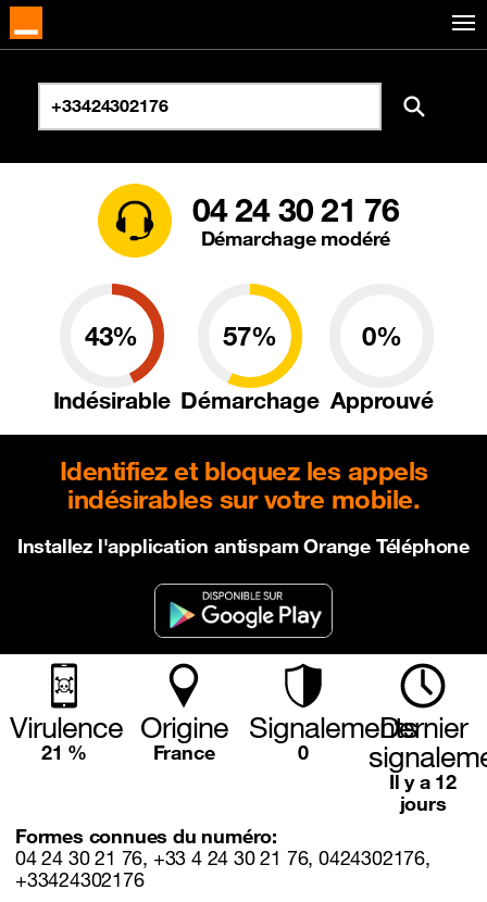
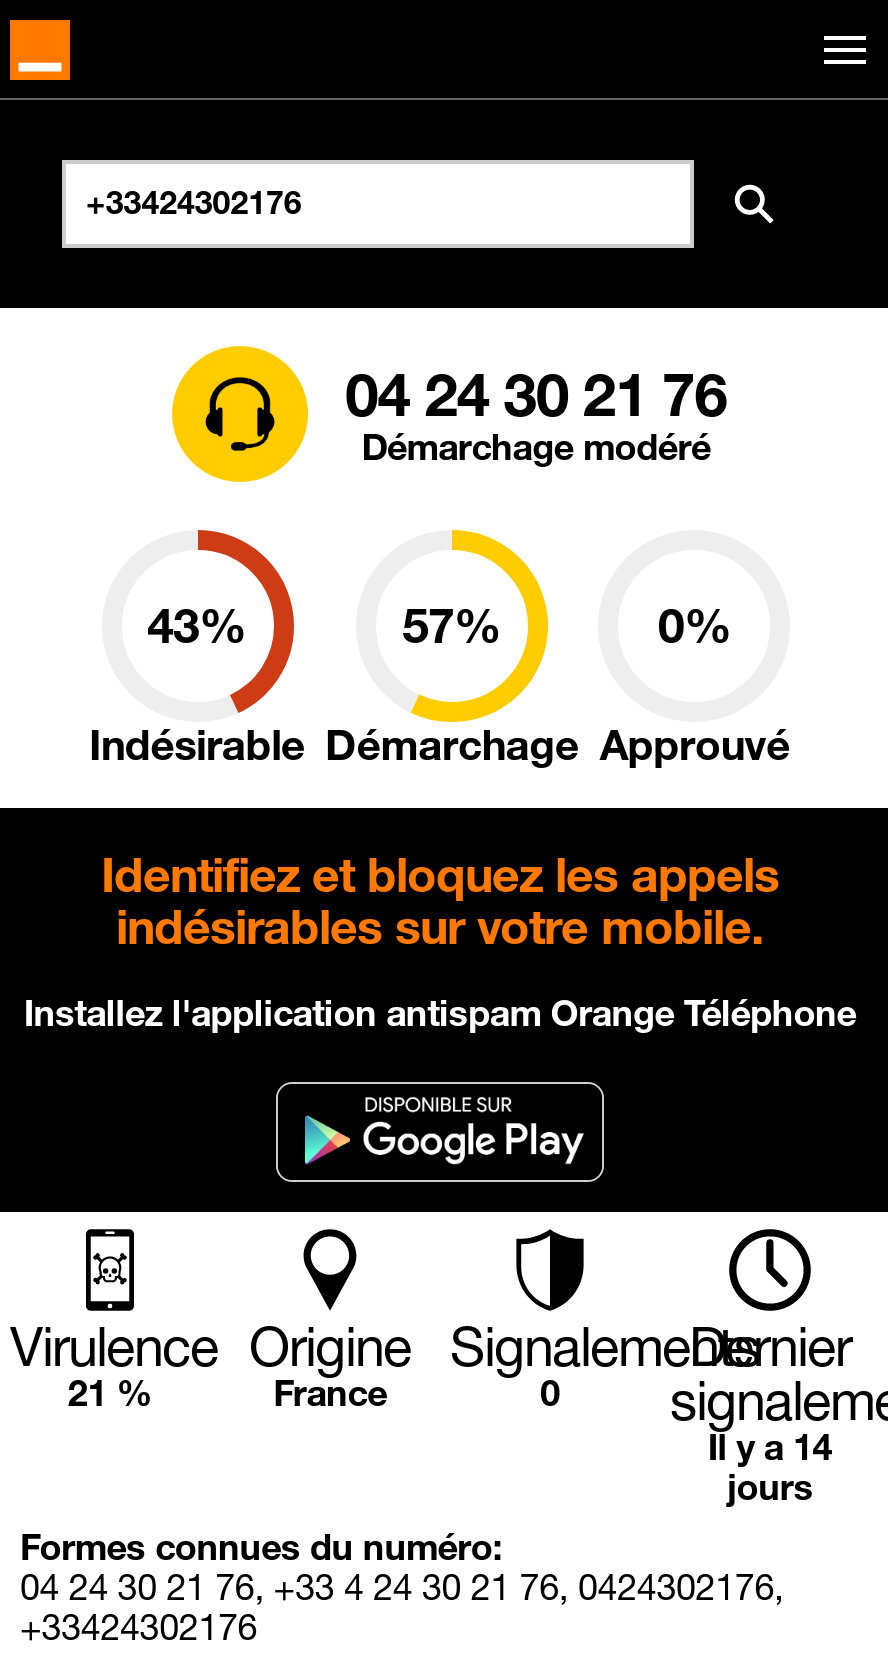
- Il y a 12
+ Il y a 14
